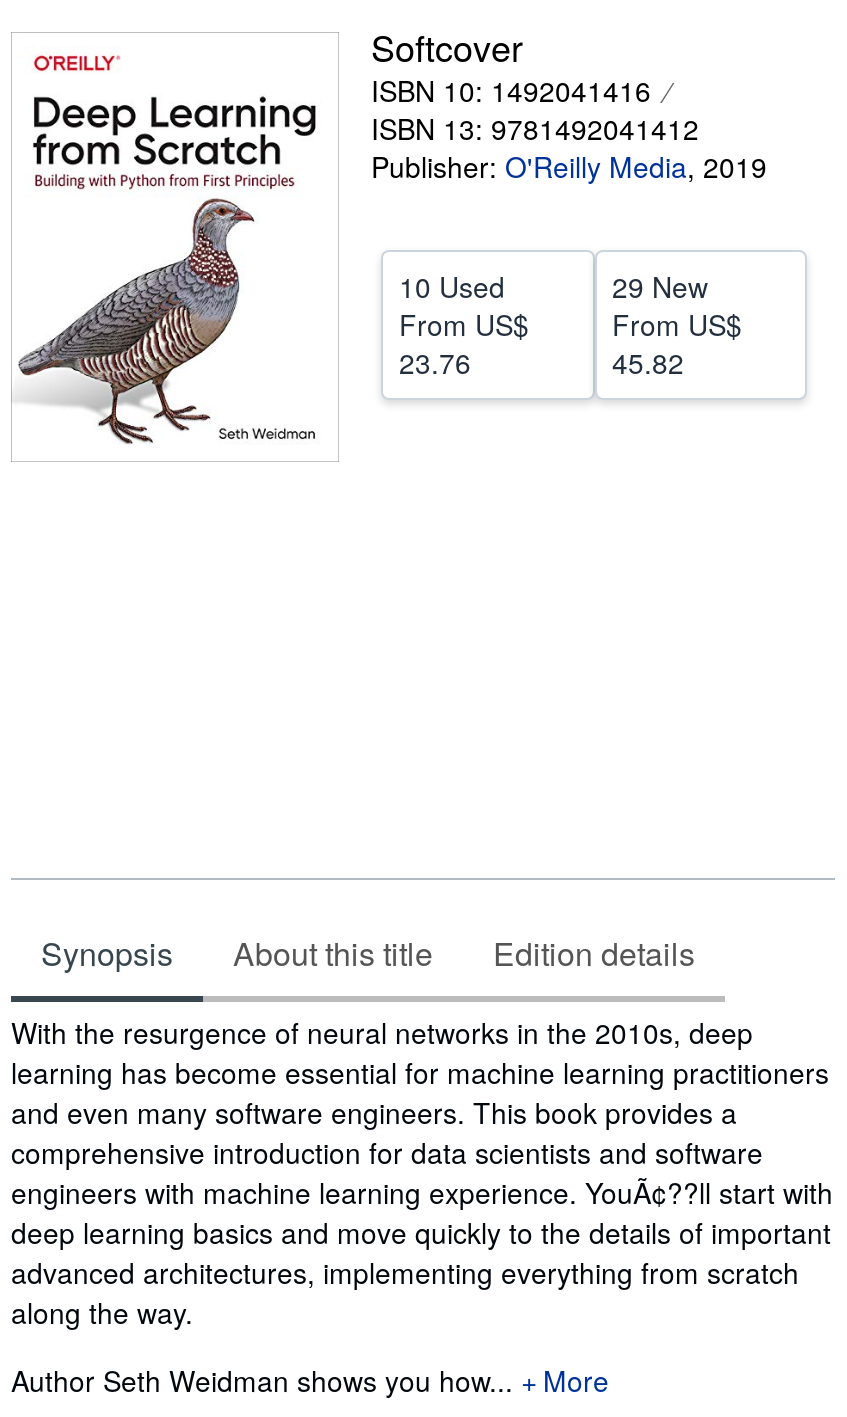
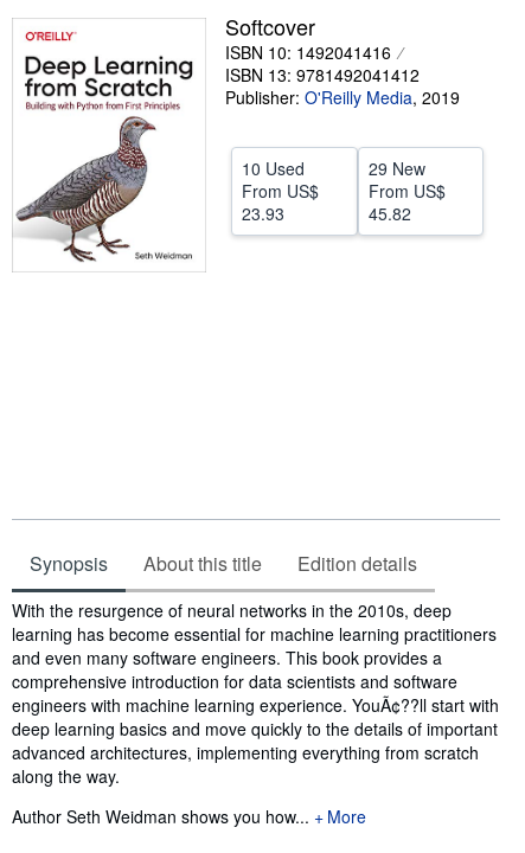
- 23.76
+ 23.93
